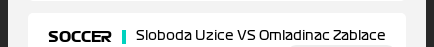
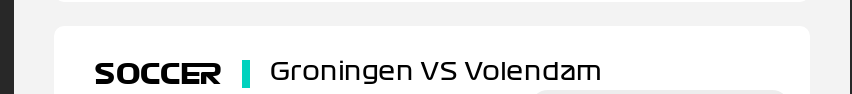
- Sloboda Uzice VS Omladinac Zablace
+ Groningen VS Volendam
